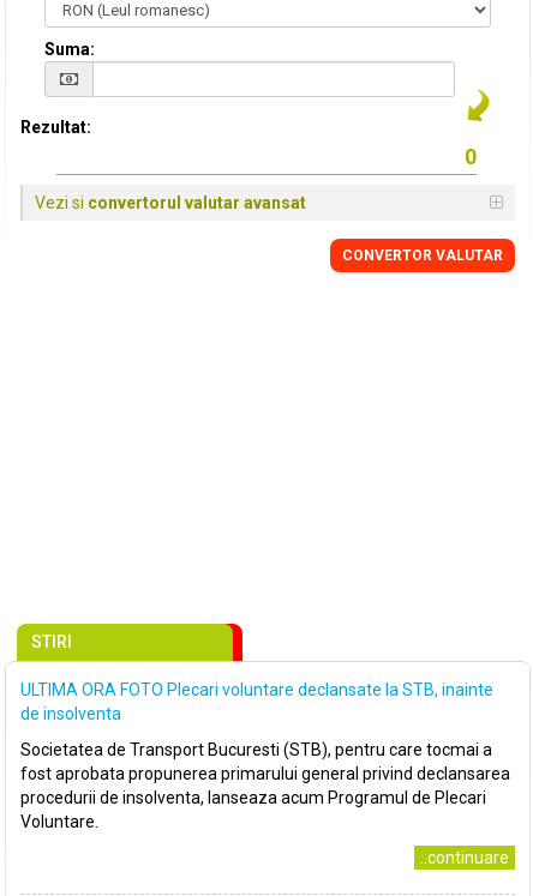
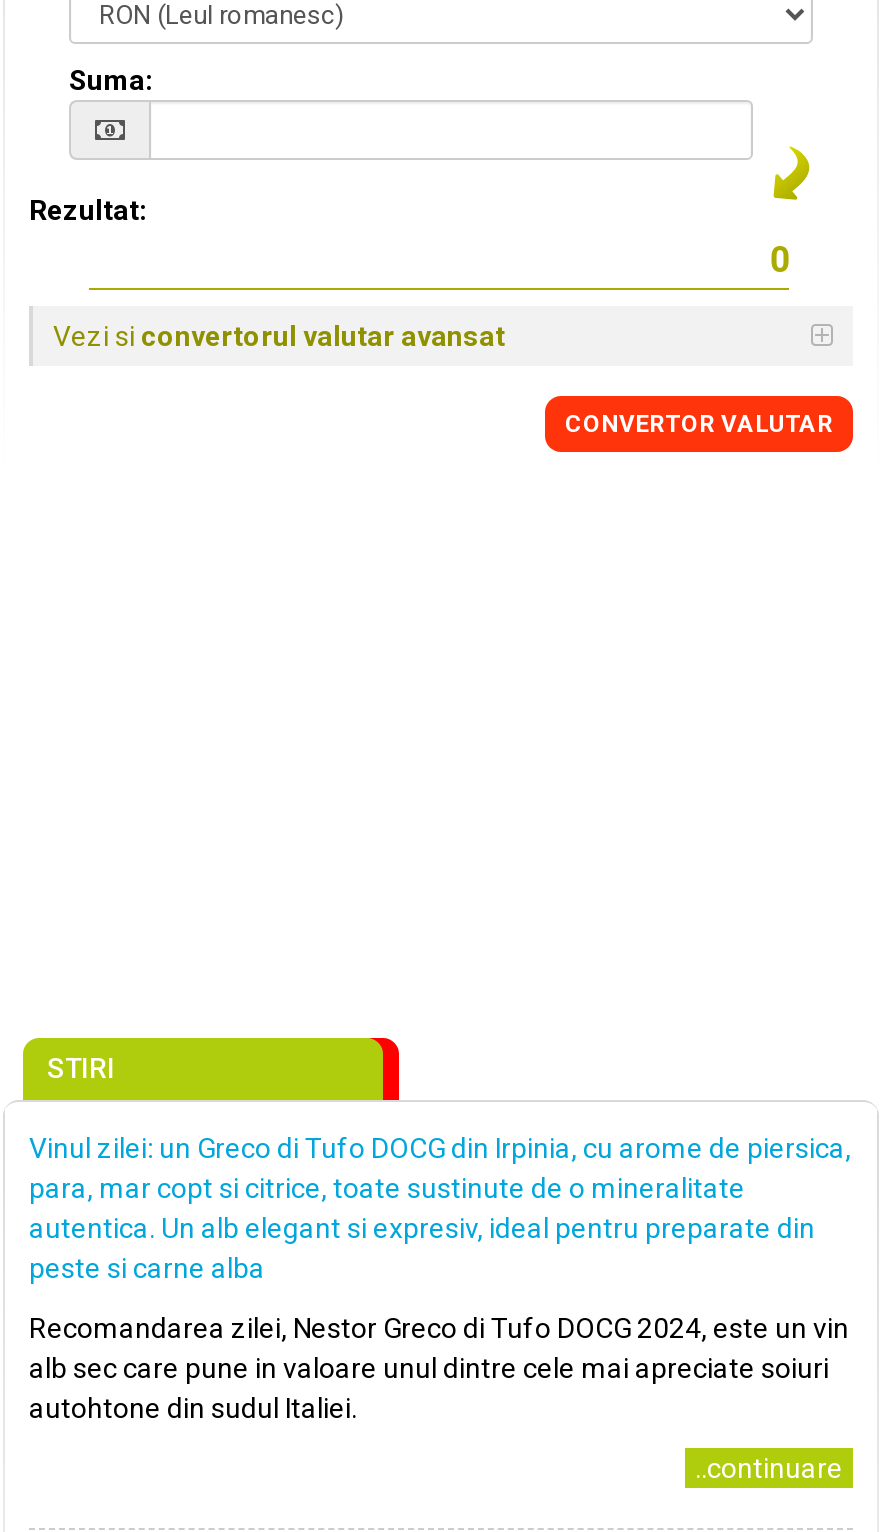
- ULTIMA ORA FOTO Plecari voluntare declansate la STB, inainte
- de insolventa
+ Vinul zilei: un Greco di Tufo DOCG din Irpinia, cu arome de piersica,
+ para, mar copt si citrice, toate sustinute de o mineralitate
+ autentica. Un alb elegant si expresiv, ideal pentru preparate din
+ peste si carne alba

- Societatea de Transport Bucuresti (STB), pentru care tocmai a
- fost aprobata propunerea primarului general privind declansarea
- procedurii de insolventa, lanseaza acum Programul de Plecari
- Voluntare.
+ Recomandarea zilei, Nestor Greco di Tufo DOCG 2024, este un vin
+ alb sec care pune in valoare unul dintre cele mai apreciate soiuri
+ autohtone din sudul Italiei.
